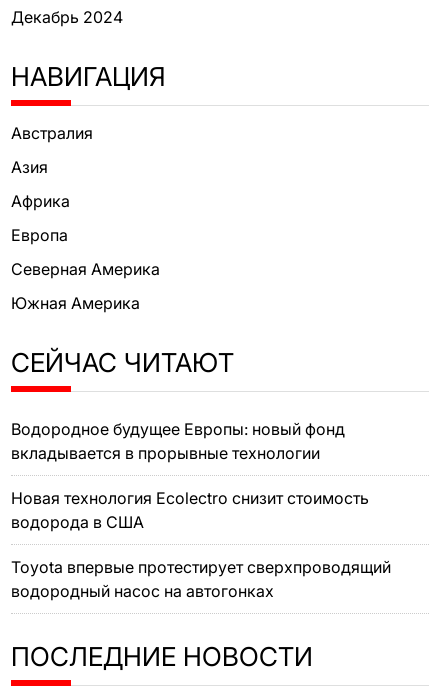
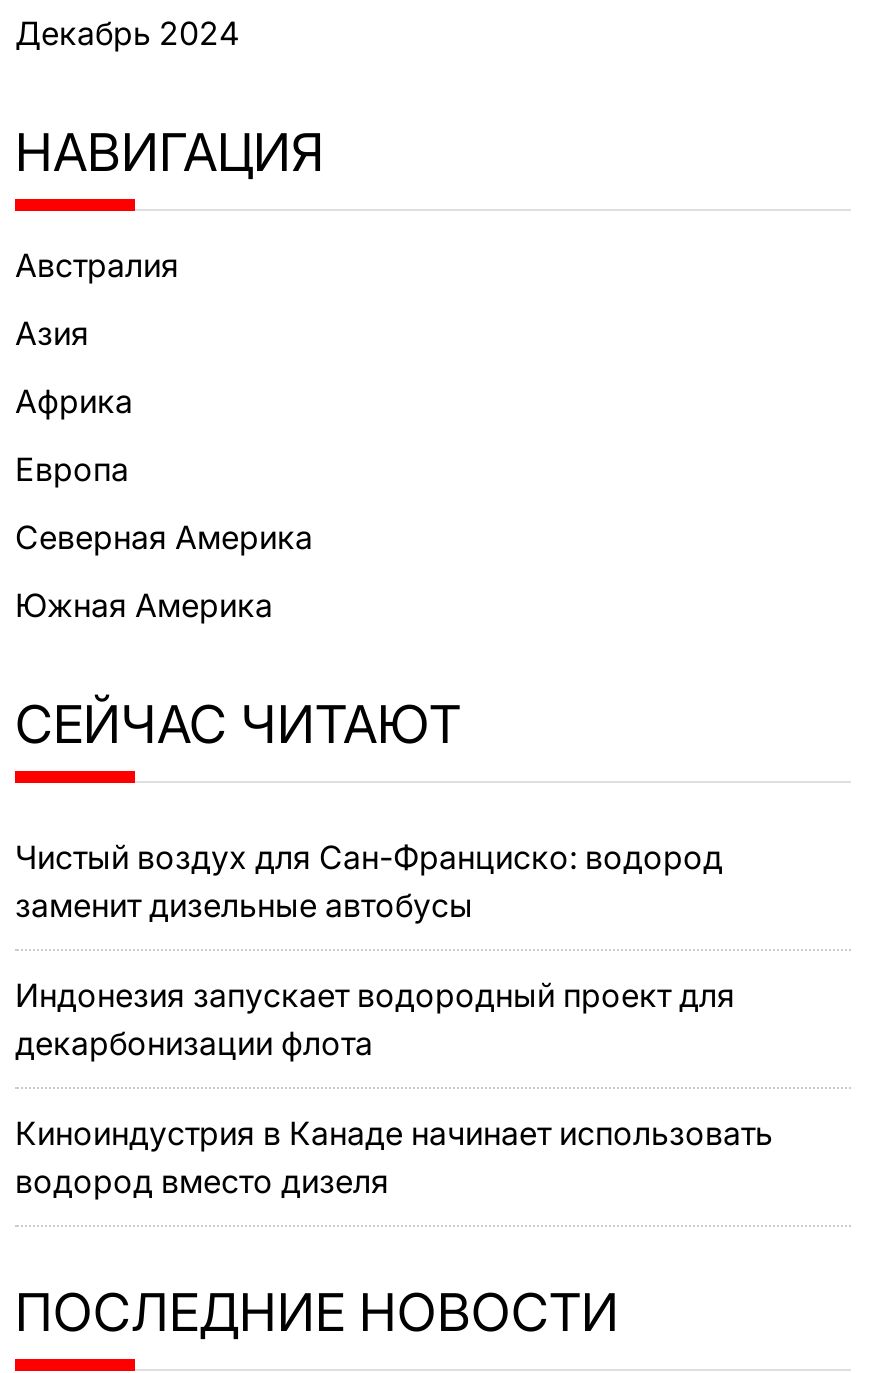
- Водородное будущее Европы: новый фонд
- вкладывается в прорывные технологии
+ Чистый воздух для Сан-Франциско: водород
+ заменит дизельные автобусы

- Новая технология Ecolectro снизит стоимость
- водорода в США
+ Индонезия запускает водородный проект для
+ декарбонизации флота

- Toyota впервые протестирует сверхпроводящий
- водородный насос на автогонках
+ Киноиндустрия в Канаде начинает использовать
+ водород вместо дизеля
